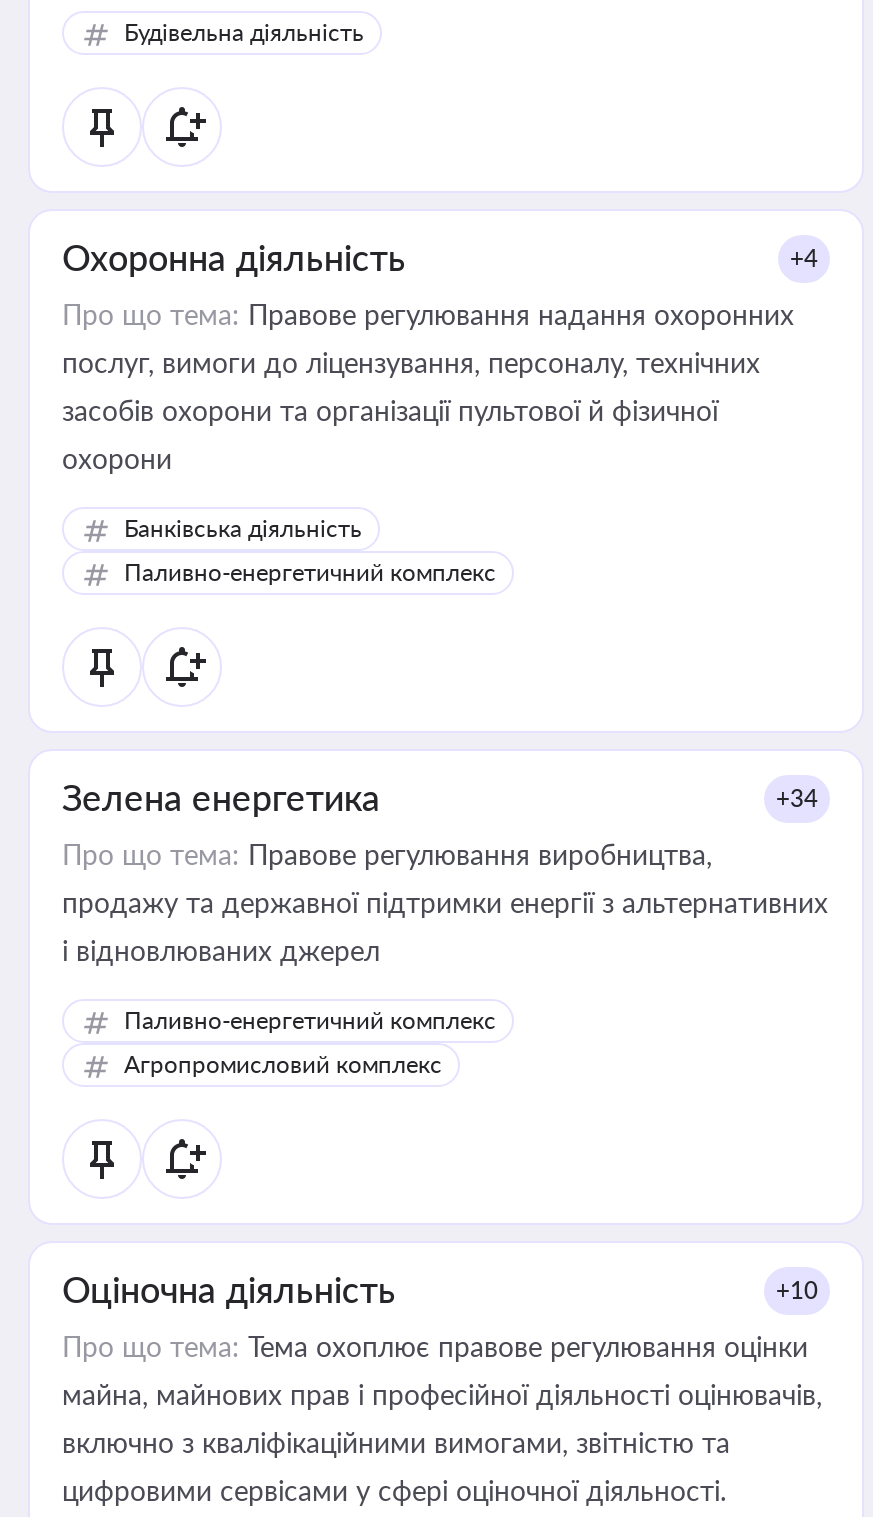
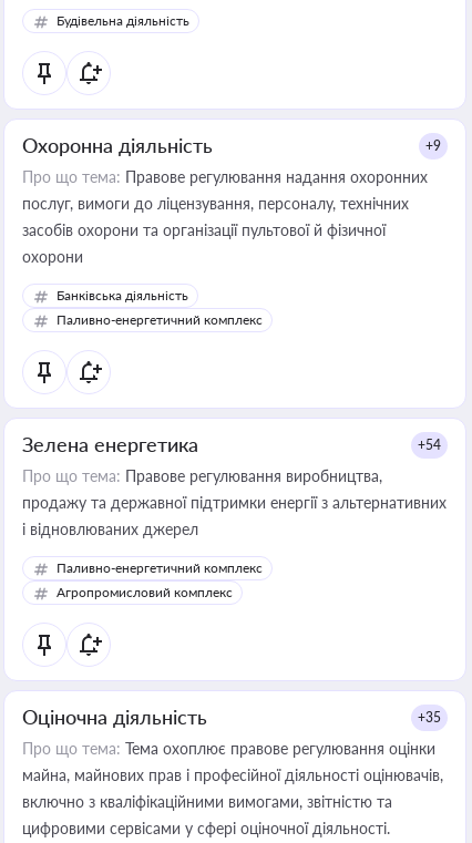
- +4
+ +9

- +34
+ +54

- +10
+ +35
